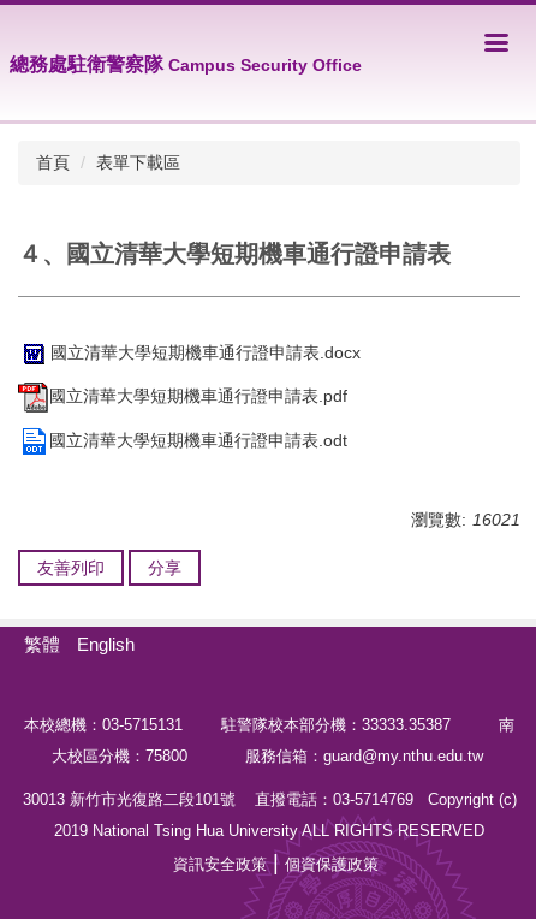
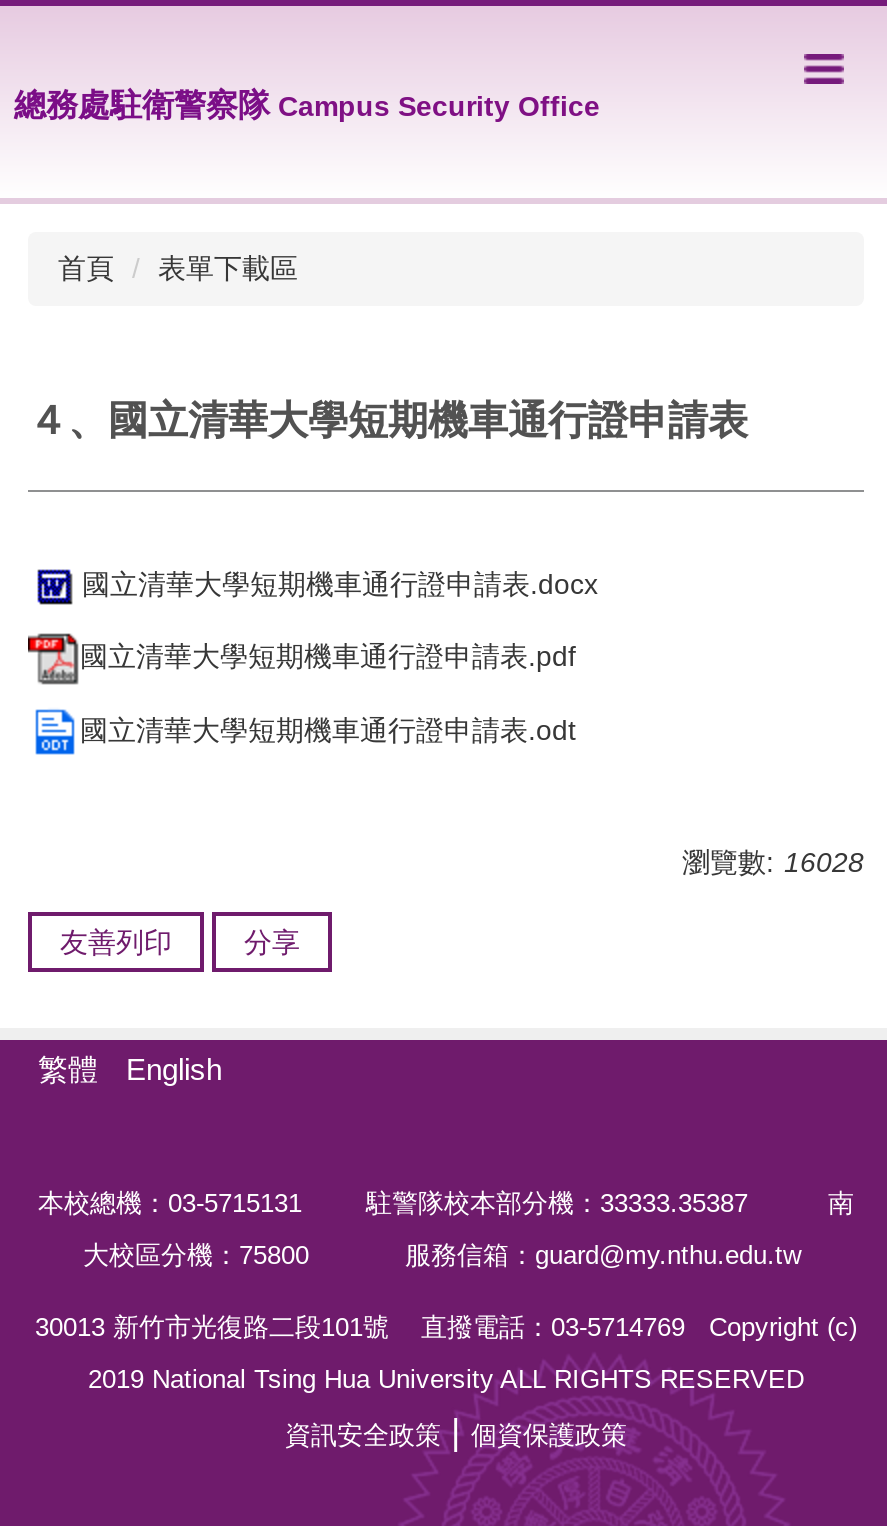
- 瀏覽數: 16021
+ 瀏覽數: 16028
